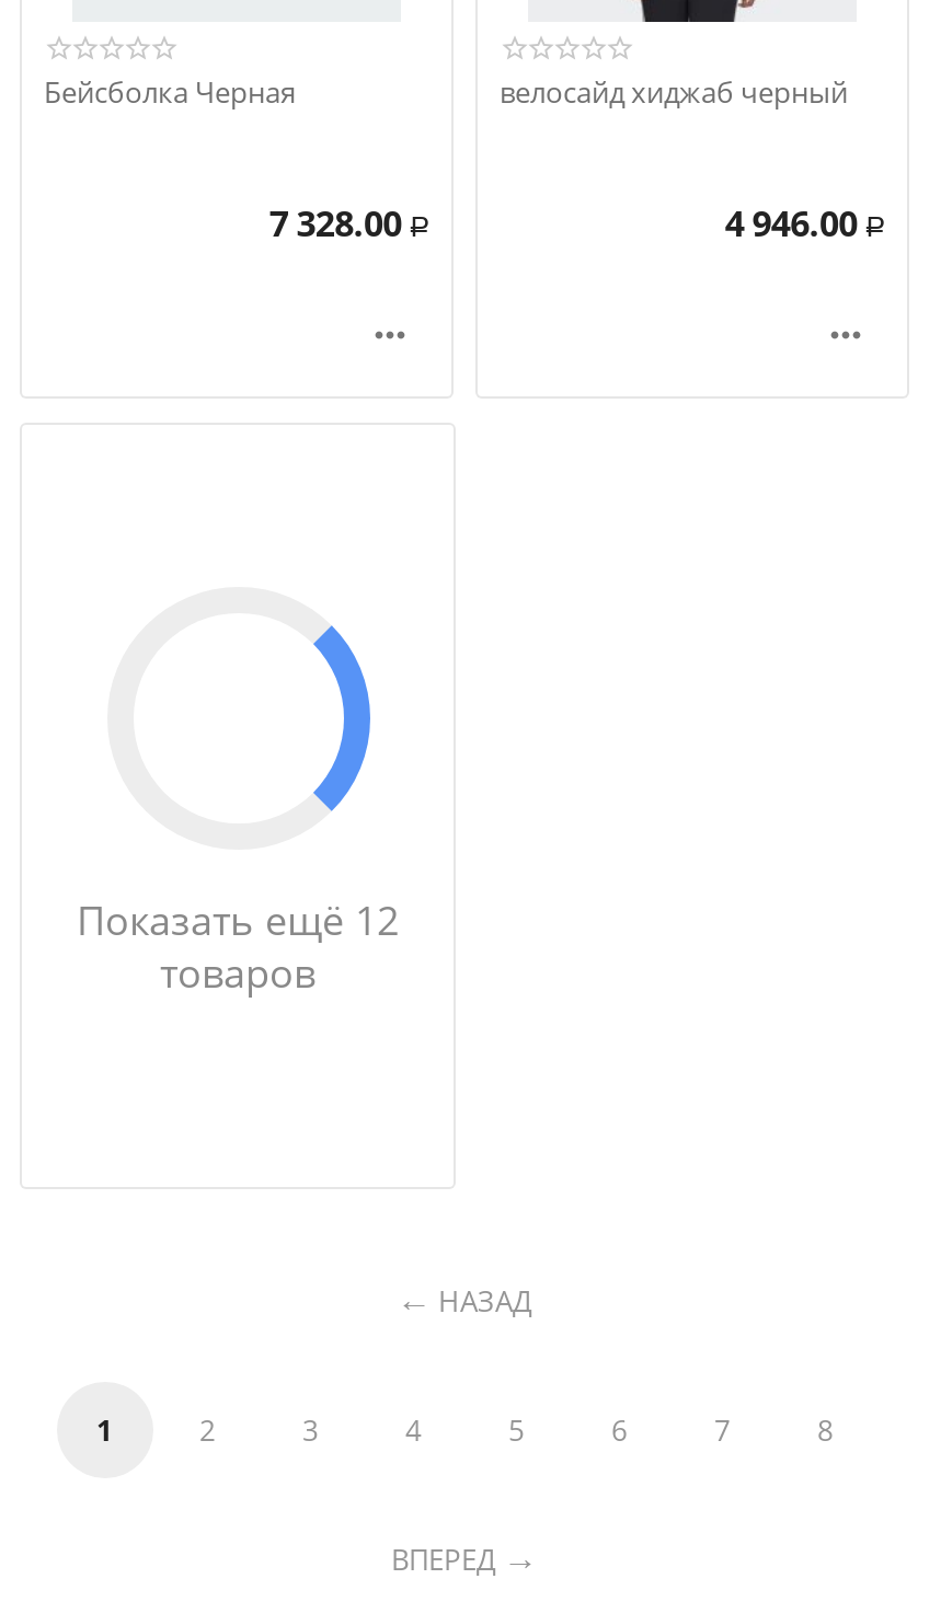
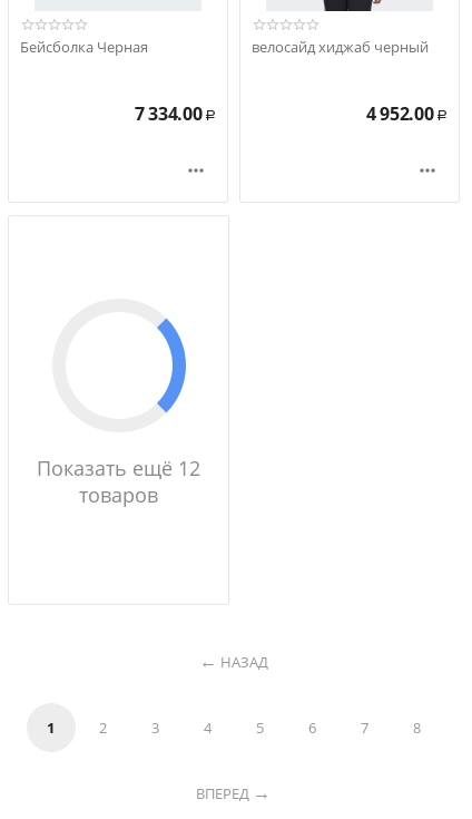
- 7 328.00 Р
+ 7 334.00 Р

- 4 946.00 Р
+ 4 952.00 Р
